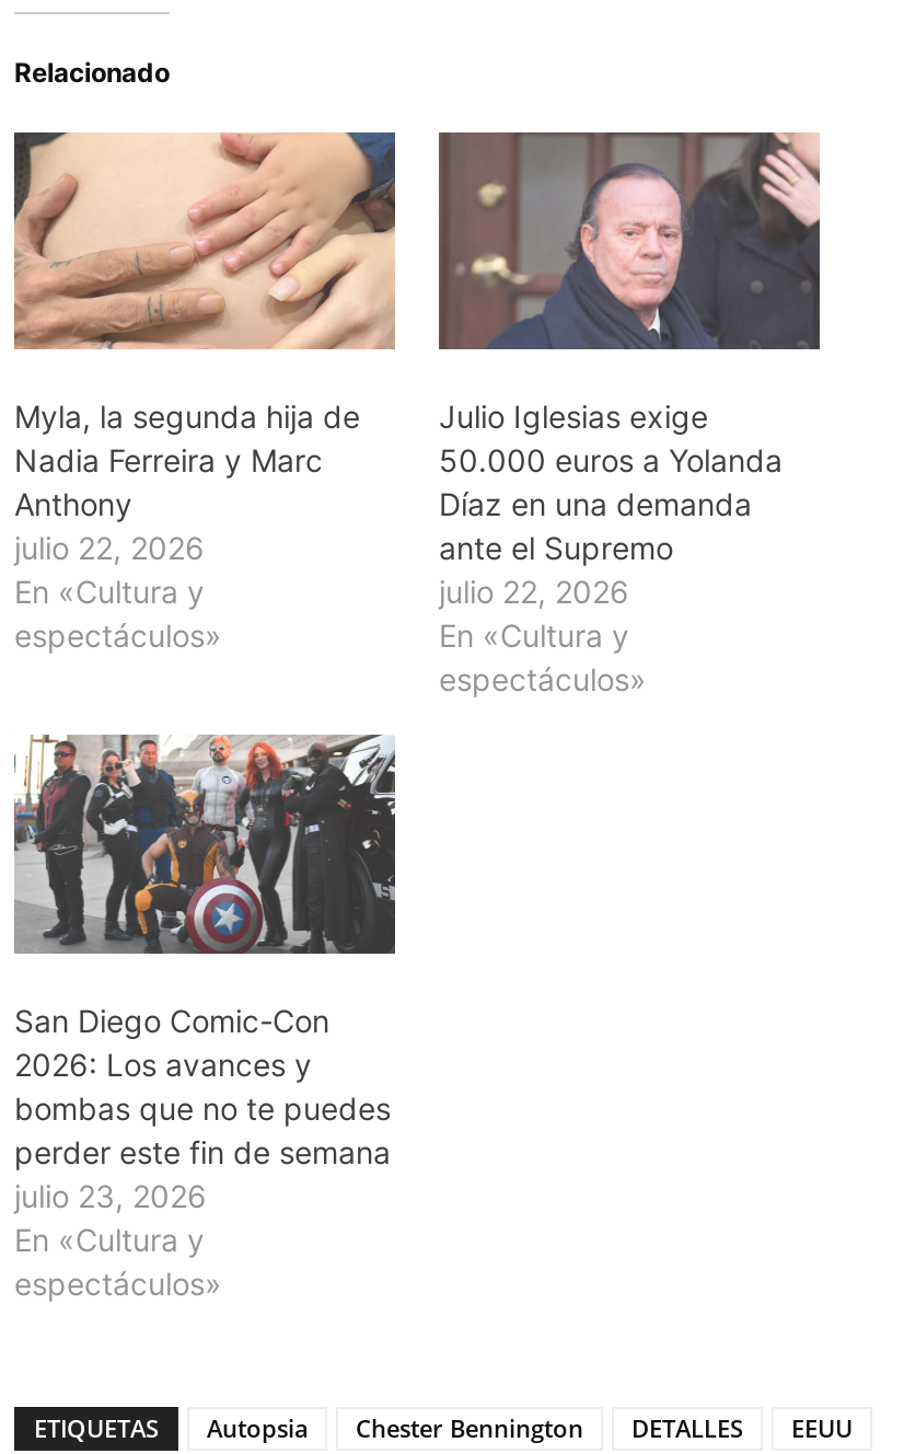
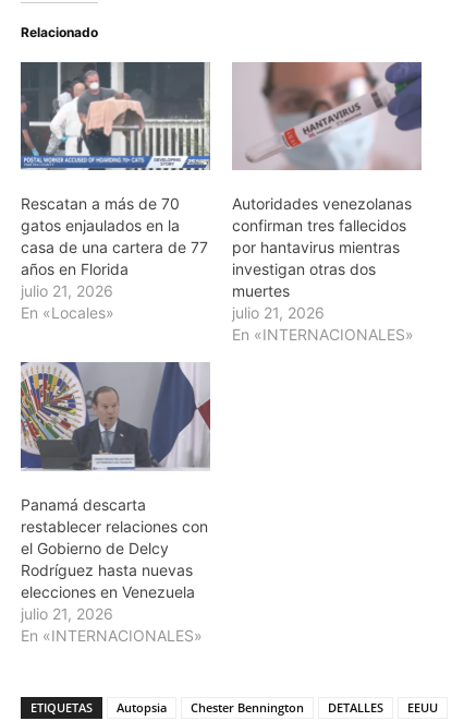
- [image]
- Myla, la segunda hija de
- Nadia Ferreira y Marc
- Anthony
- julio 22, 2026
- En «Cultura y
- espectáculos»
+ [image]
+ Rescatan a más de 70
+ gatos enjaulados en la
+ casa de una cartera de 77
+ años en Florida
+ julio 21, 2026
+ En «Locales»

- [image]
- Julio Iglesias exige
- 50.000 euros a Yolanda
- Díaz en una demanda
- ante el Supremo
- julio 22, 2026
- En «Cultura y
- espectáculos»
+ [image]
+ Autoridades venezolanas
+ confirman tres fallecidos
+ por hantavirus mientras
+ investigan otras dos
+ muertes
+ julio 21, 2026
+ En «INTERNACIONALES»

- [image]
- San Diego Comic-Con
- 2026: Los avances y
- bombas que no te puedes
- perder este fin de semana
- julio 23, 2026
- En «Cultura y
- espectáculos»
+ [image]
+ Panamá descarta
+ restablecer relaciones con
+ el Gobierno de Delcy
+ Rodríguez hasta nuevas
+ elecciones en Venezuela
+ julio 21, 2026
+ En «INTERNACIONALES»
